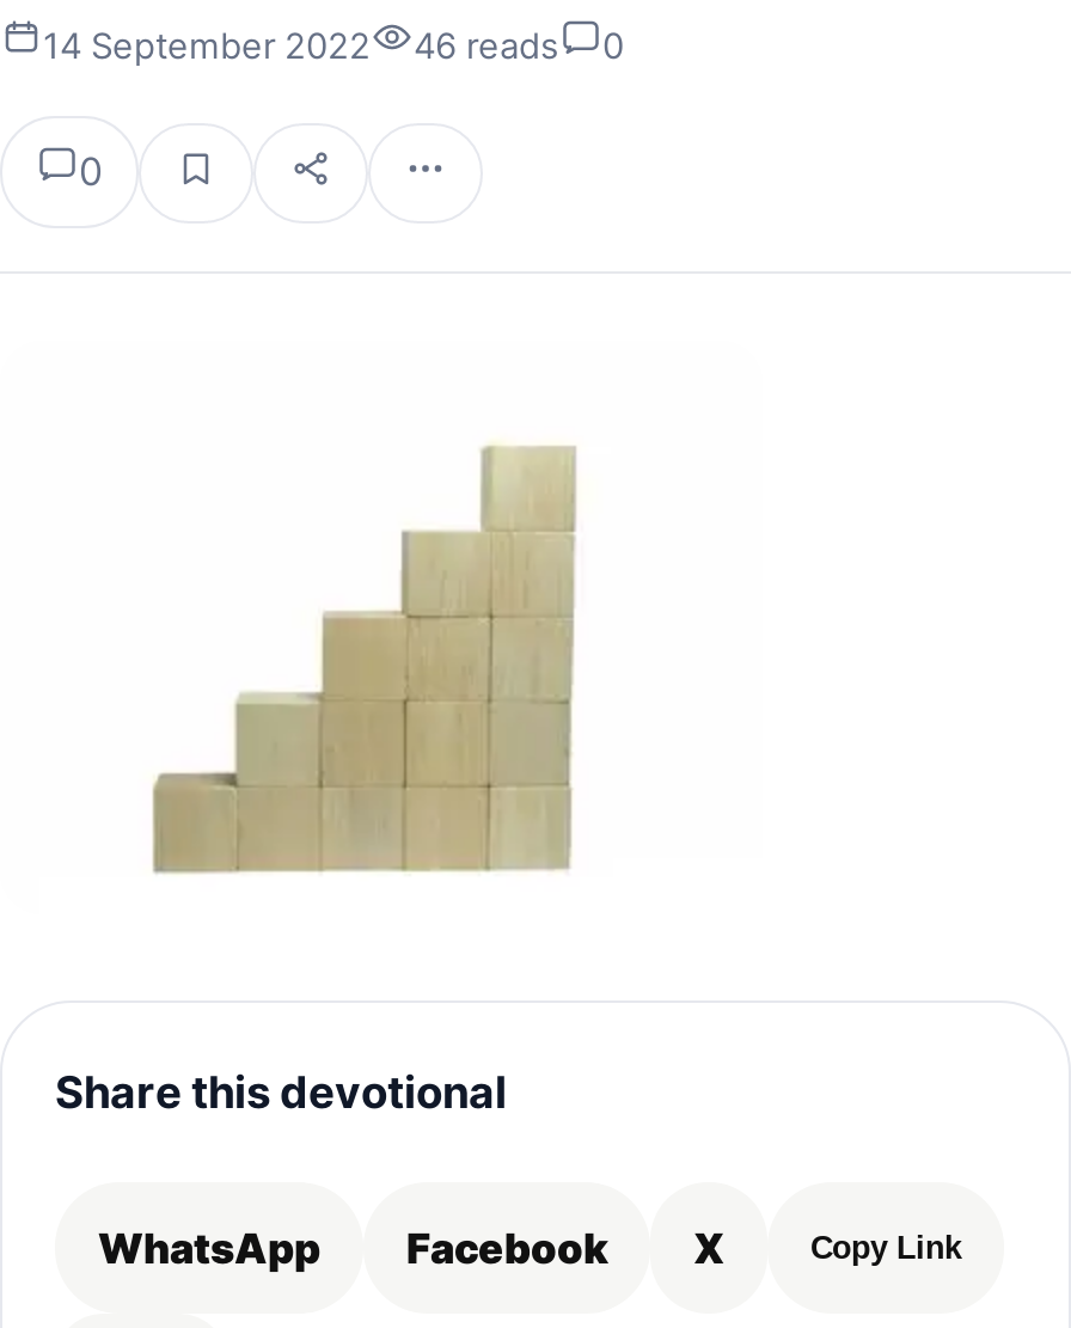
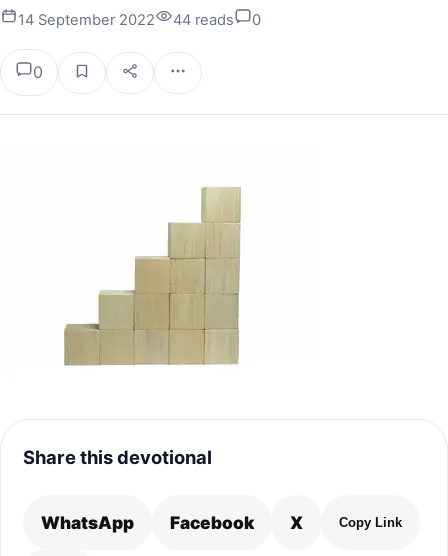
- 46 reads
+ 44 reads
